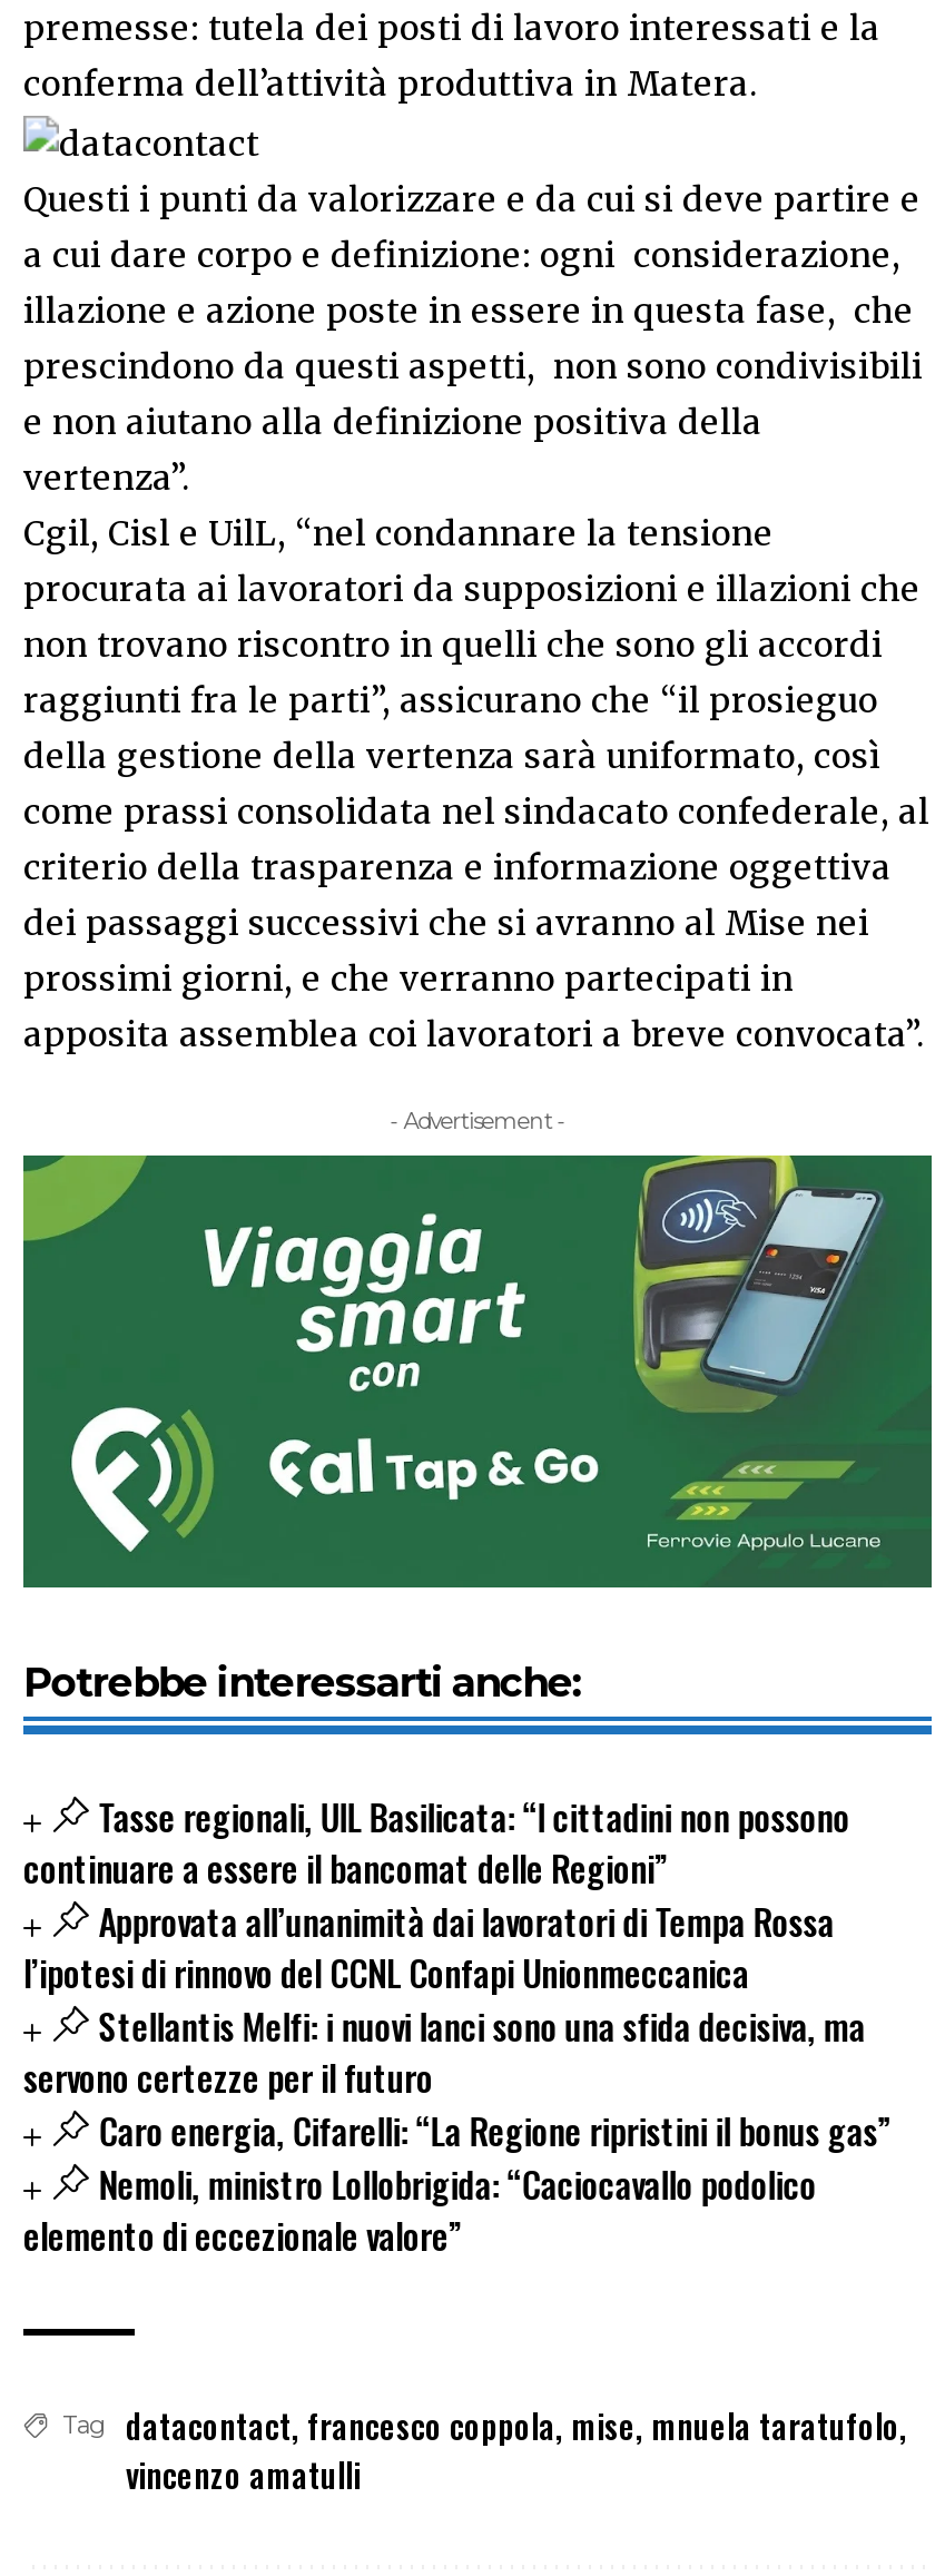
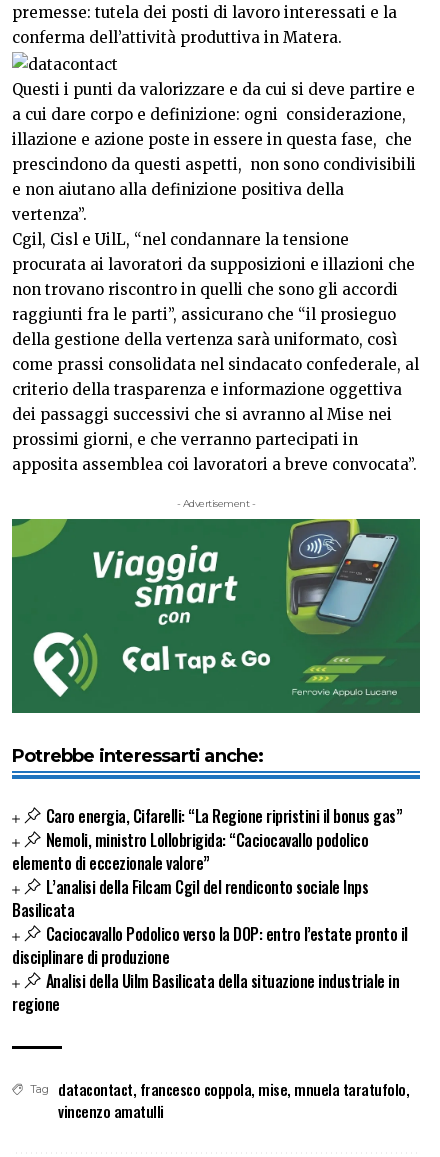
- Tasse regionali, UIL Basilicata: “I cittadini non possono
- continuare a essere il bancomat delle Regioni”
- Approvata all’unanimità dai lavoratori di Tempa Rossa
- l’ipotesi di rinnovo del CCNL Confapi Unionmeccanica
- Stellantis Melfi: i nuovi lanci sono una sfida decisiva, ma
- servono certezze per il futuro

moved up: Caro energia, Cifarelli: “La Regione ripristini il bonus gas” | Nemoli, ministro Lollobrigida: “Caciocavallo podolico | elemento di eccezionale valore”

+ L’analisi della Filcam Cgil del rendiconto sociale Inps
+ Basilicata
+ Caciocavallo Podolico verso la DOP: entro l’estate pronto il
+ disciplinare di produzione
+ Analisi della Uilm Basilicata della situazione industriale in
+ regione
